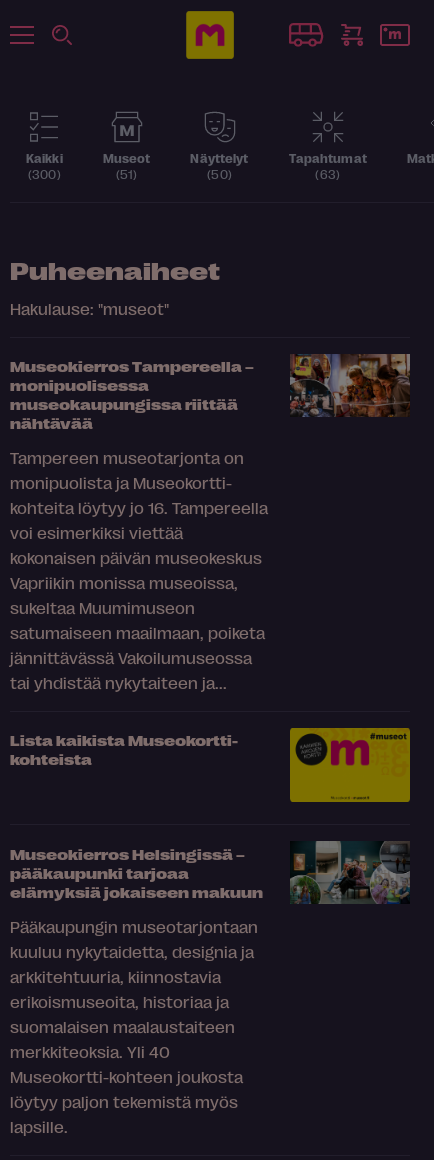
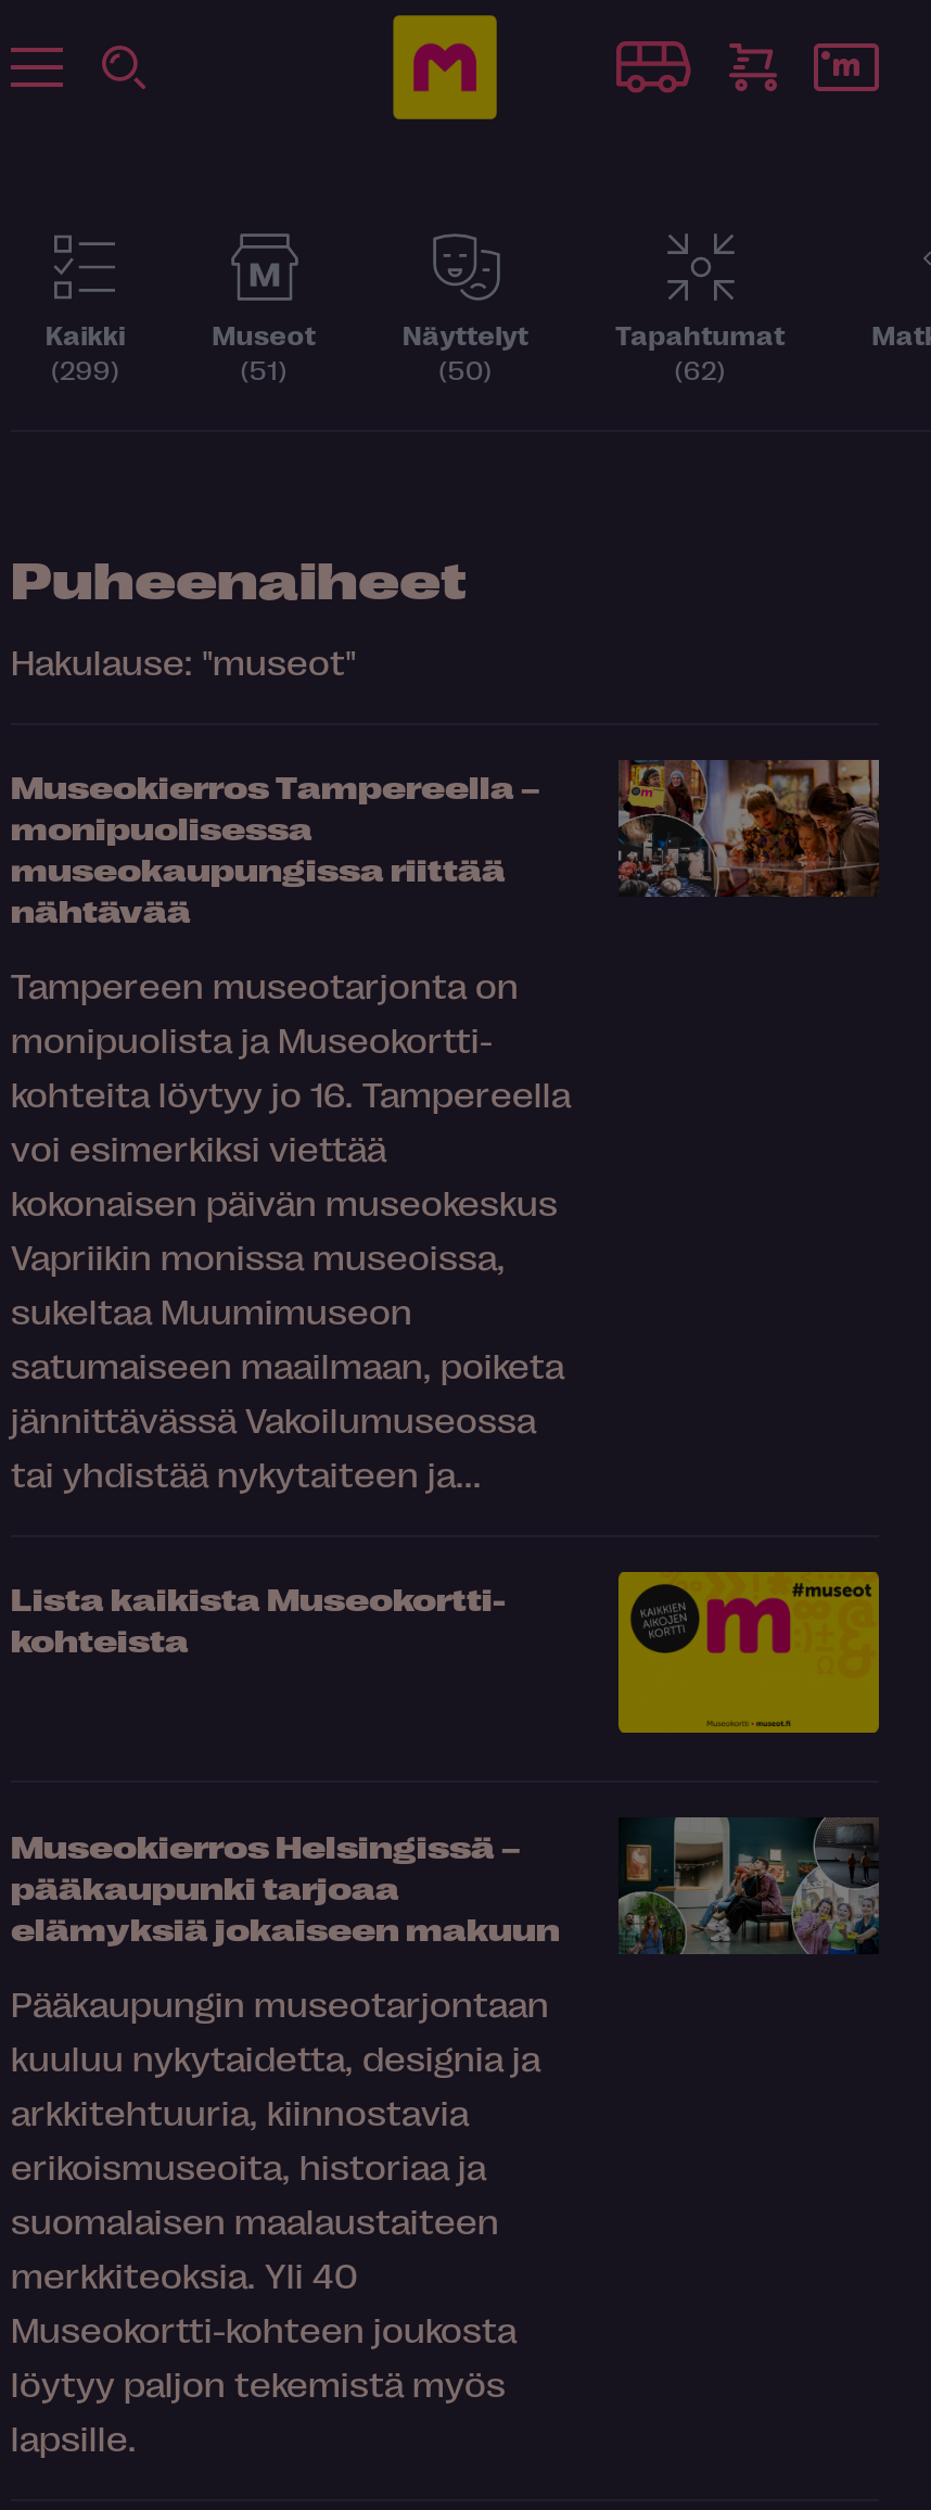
- (300)
+ (299)

- (63)
+ (62)
